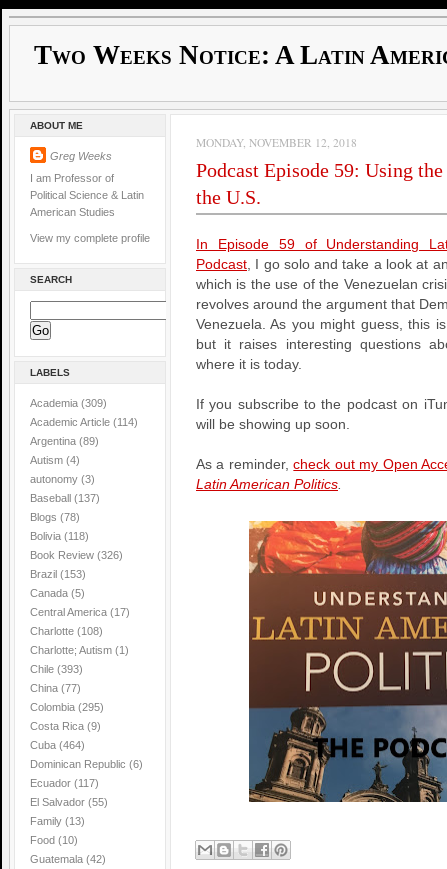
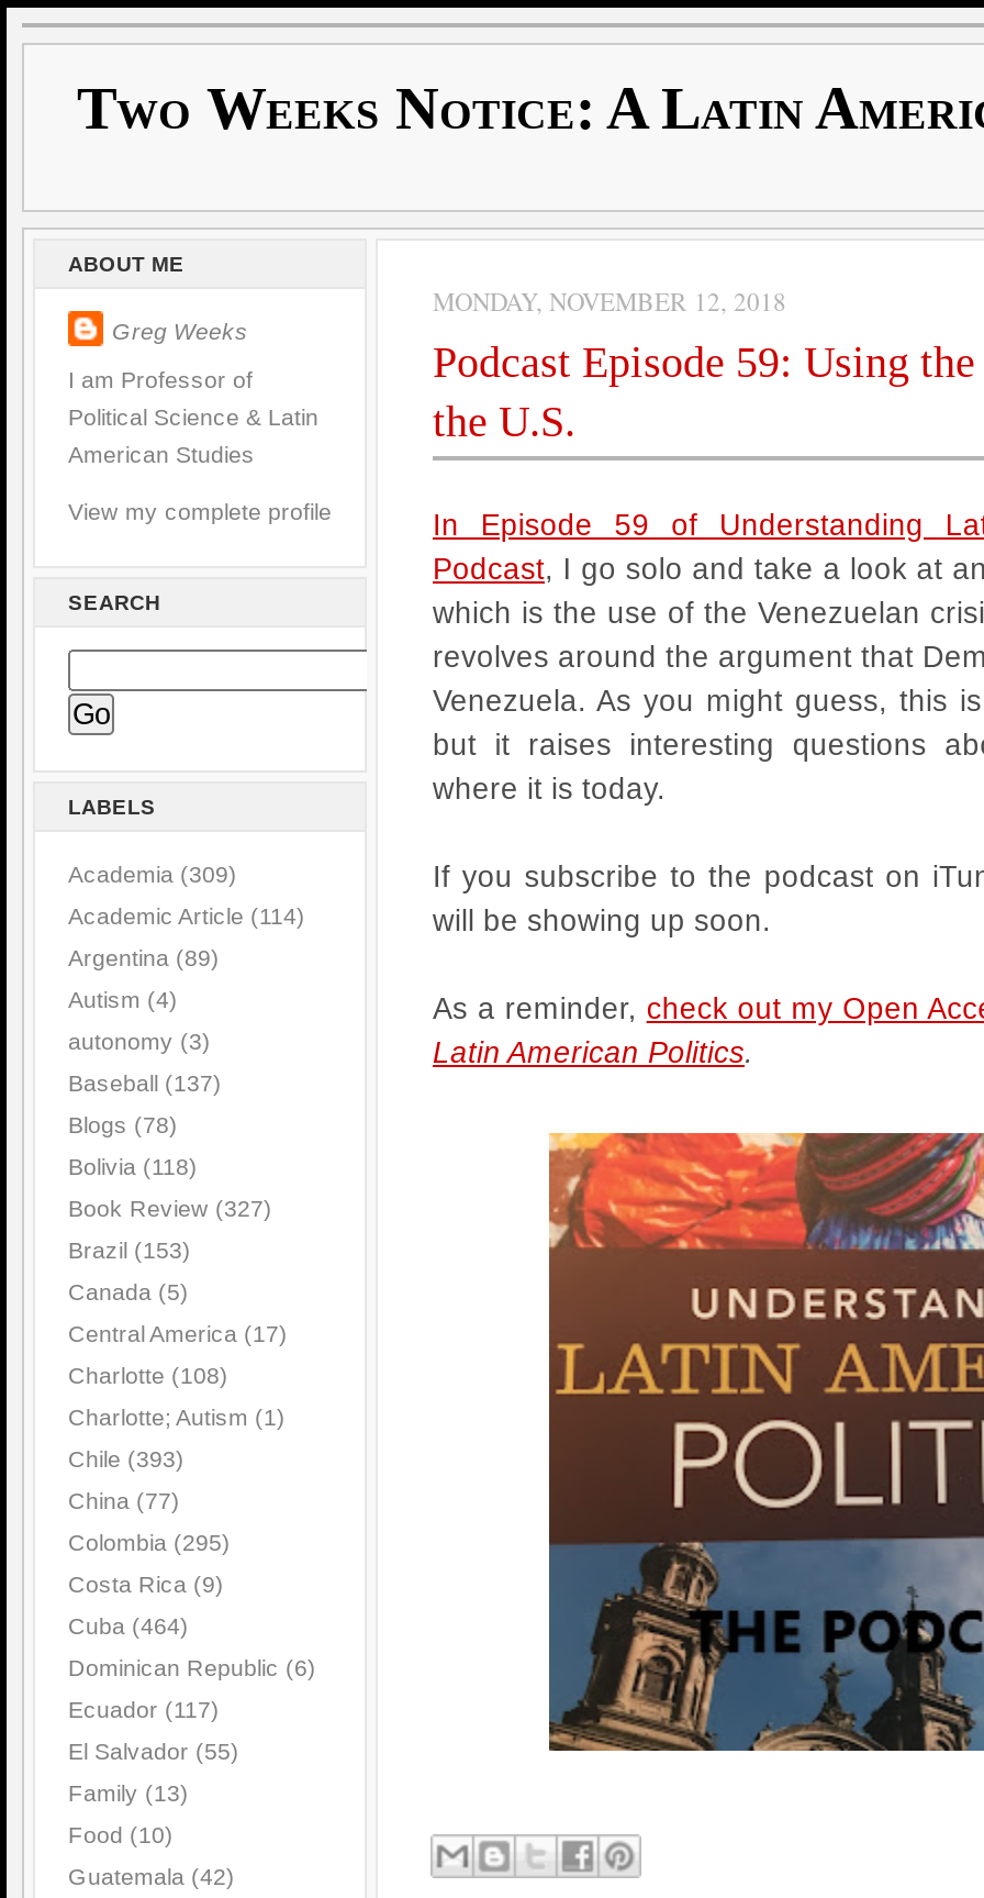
- Book Review (326)
+ Book Review (327)
